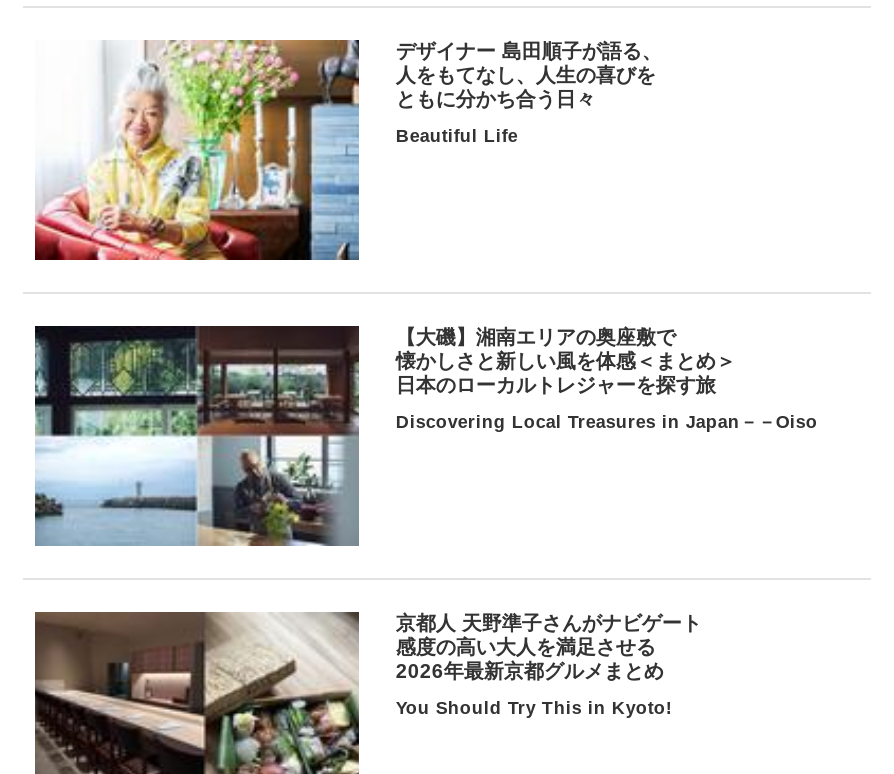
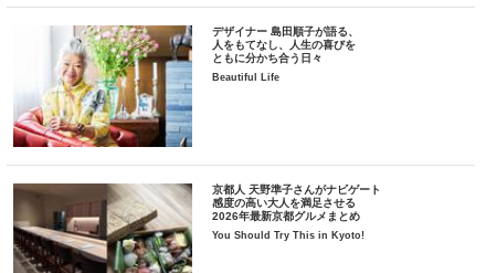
- [image]
- 【大磯】湘南エリアの奥座敷で
- 懐かしさと新しい風を体感＜まとめ＞
- 日本のローカルトレジャーを探す旅
- Discovering Local Treasures in Japan－－Oiso
